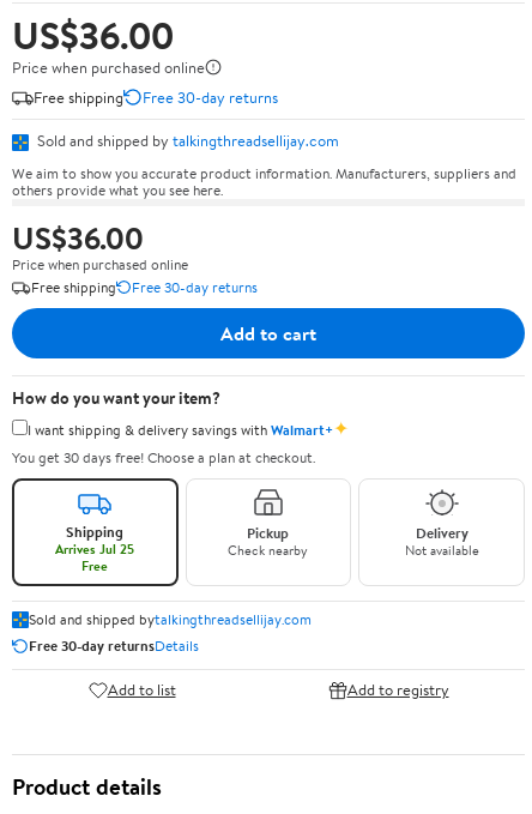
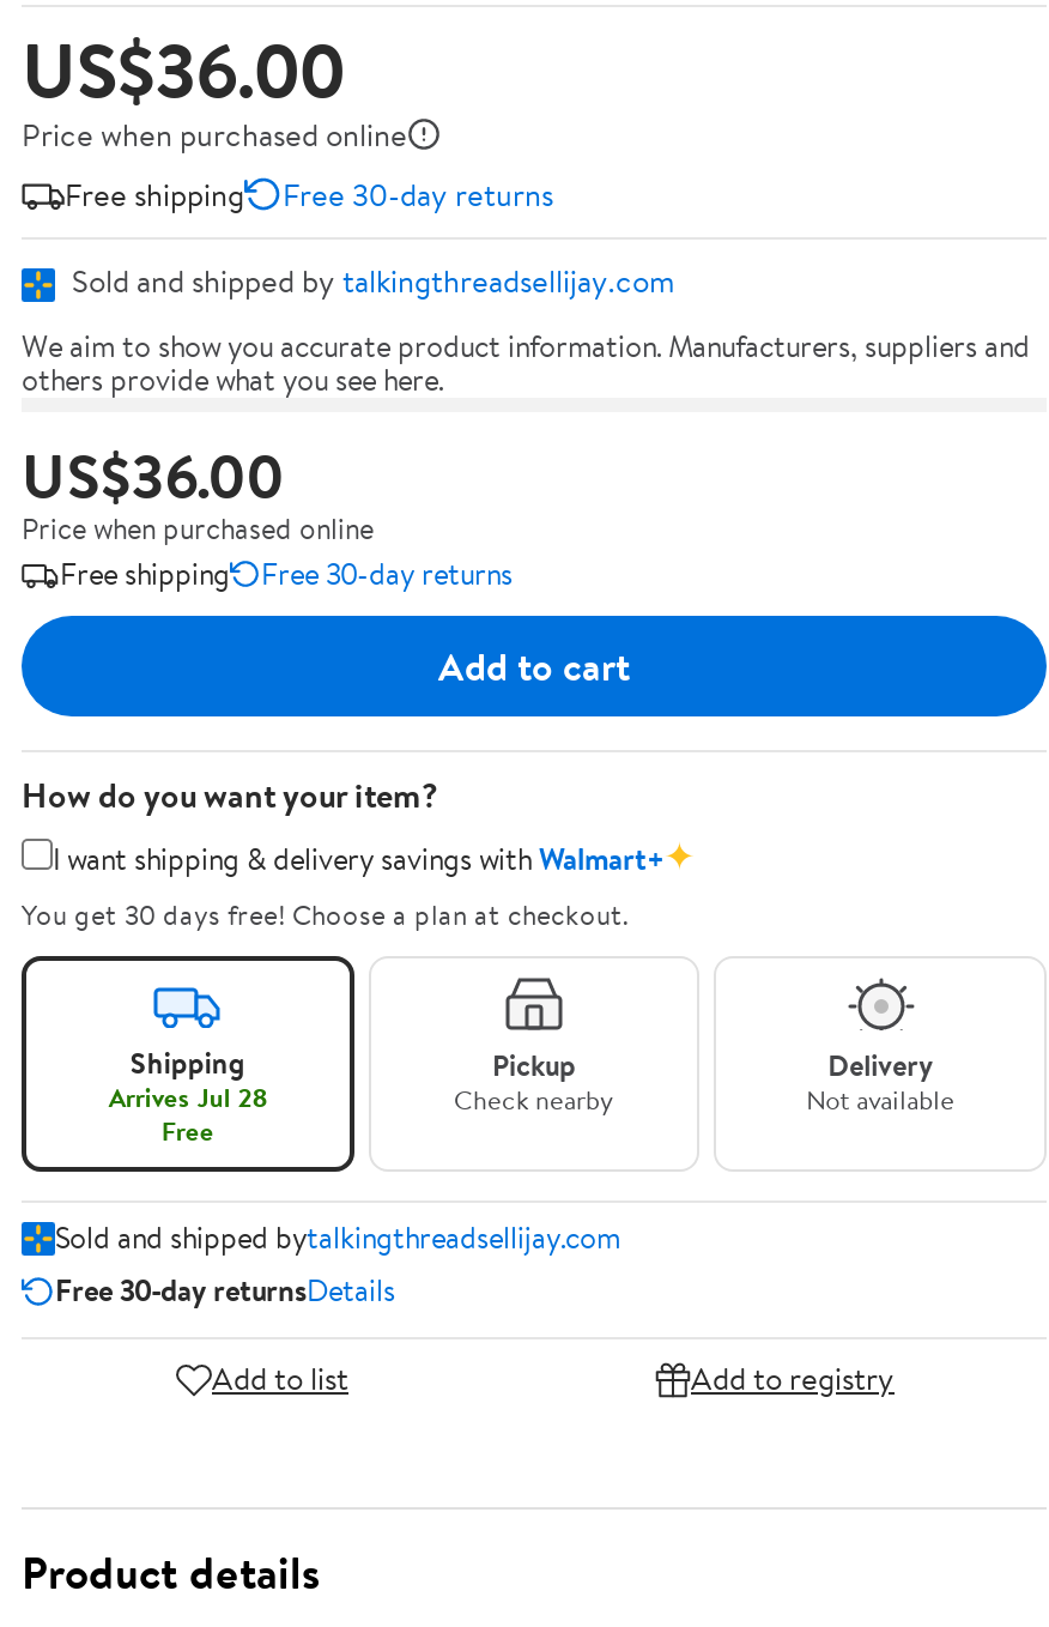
- Arrives Jul 25
+ Arrives Jul 28
